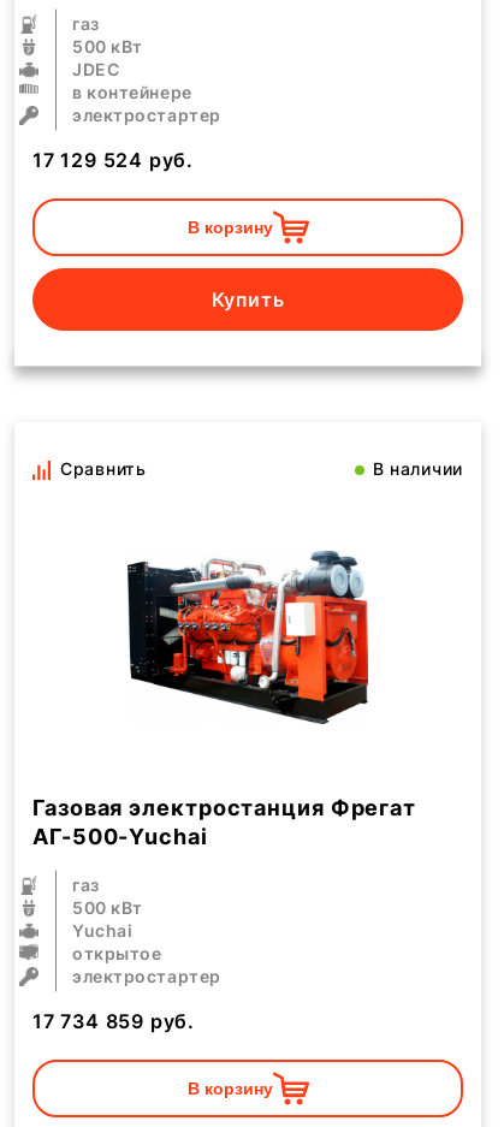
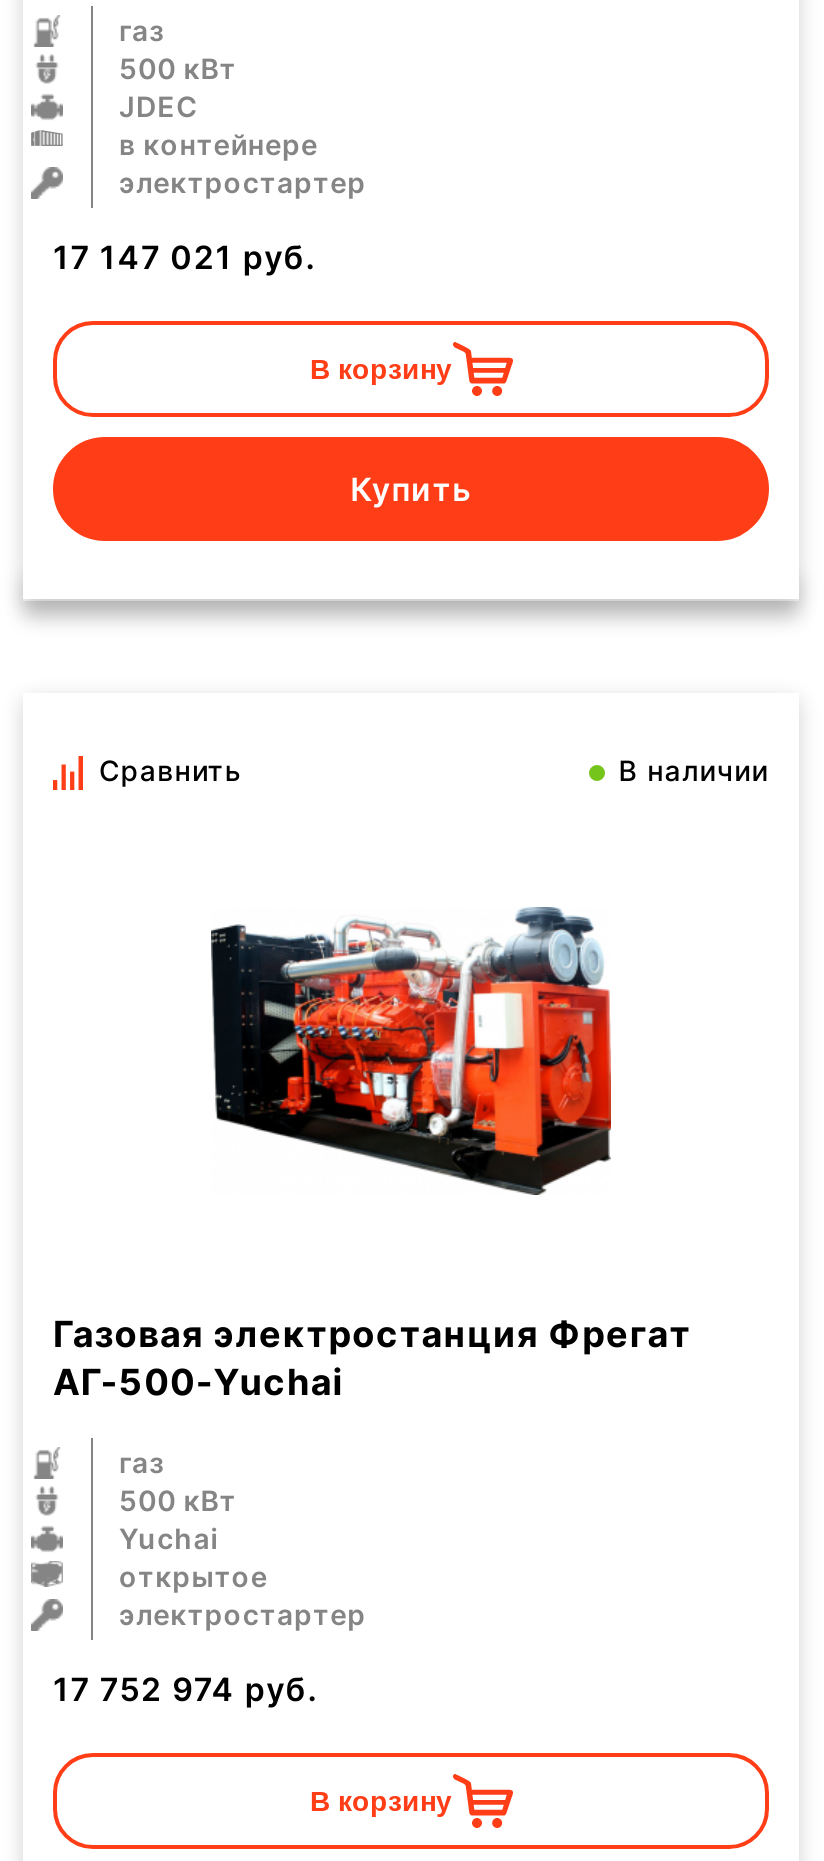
- 17 129 524 руб.
+ 17 147 021 руб.

- 17 734 859 руб.
+ 17 752 974 руб.
